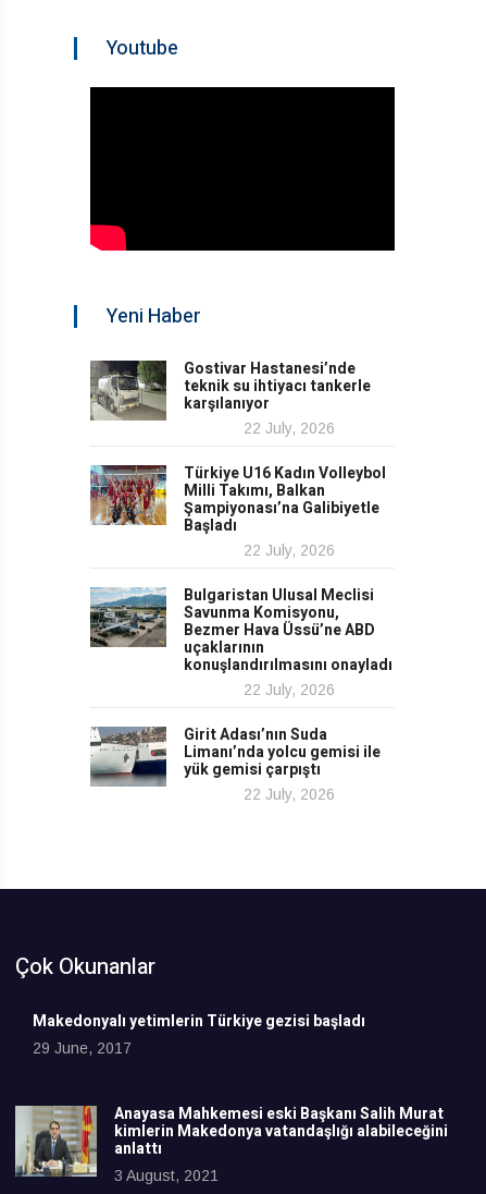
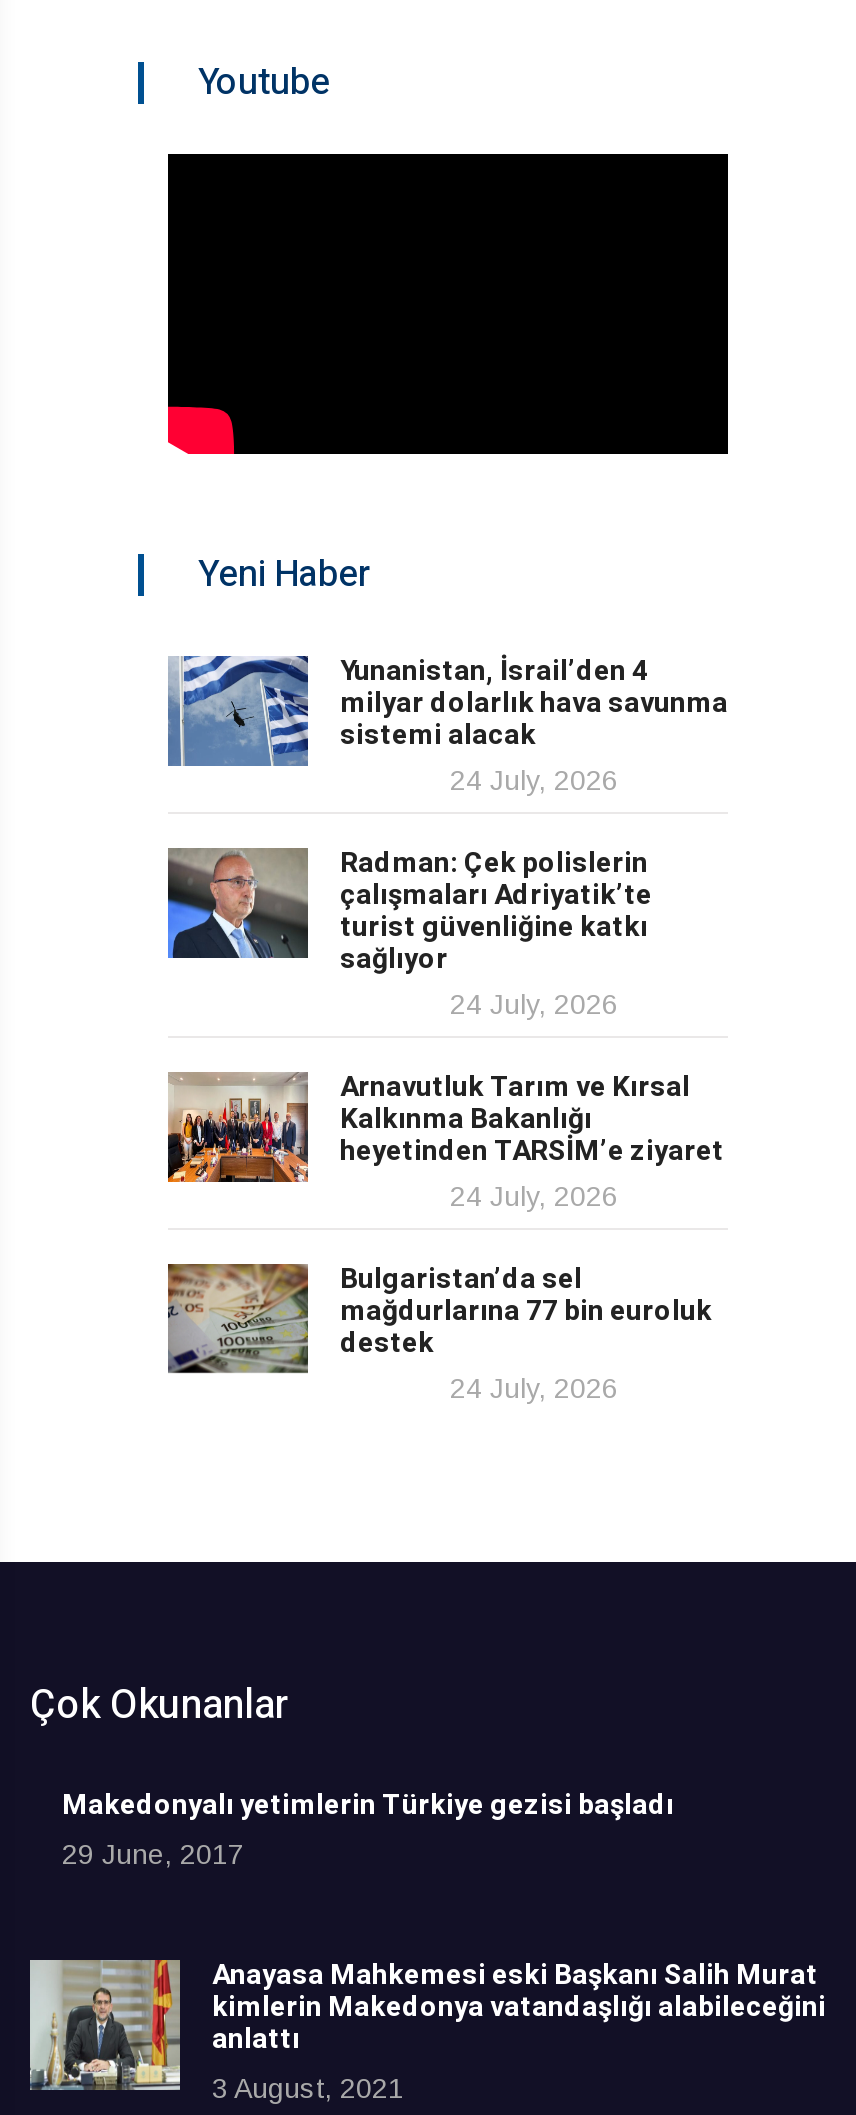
- [image]
- Gostivar Hastanesi’nde
- teknik su ihtiyacı tankerle
- karşılanıyor
- 22 July, 2026
+ [image]
+ Yunanistan, İsrail’den 4
+ milyar dolarlık hava savunma
+ sistemi alacak
+ 24 July, 2026

- [image]
- Türkiye U16 Kadın Volleybol
- Milli Takımı, Balkan
- Şampiyonası’na Galibiyetle
- Başladı
- 22 July, 2026
+ [image]
+ Radman: Çek polislerin
+ çalışmaları Adriyatik’te
+ turist güvenliğine katkı
+ sağlıyor
+ 24 July, 2026

- [image]
- Bulgaristan Ulusal Meclisi
- Savunma Komisyonu,
- Bezmer Hava Üssü’ne ABD
- uçaklarının
- konuşlandırılmasını onayladı
- 22 July, 2026
+ [image]
+ Arnavutluk Tarım ve Kırsal
+ Kalkınma Bakanlığı
+ heyetinden TARSİM’e ziyaret
+ 24 July, 2026

- [image]
- Girit Adası’nın Suda
- Limanı’nda yolcu gemisi ile
- yük gemisi çarpıştı
- 22 July, 2026
+ [image]
+ Bulgaristan’da sel
+ mağdurlarına 77 bin euroluk
+ destek
+ 24 July, 2026
